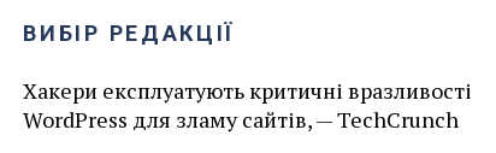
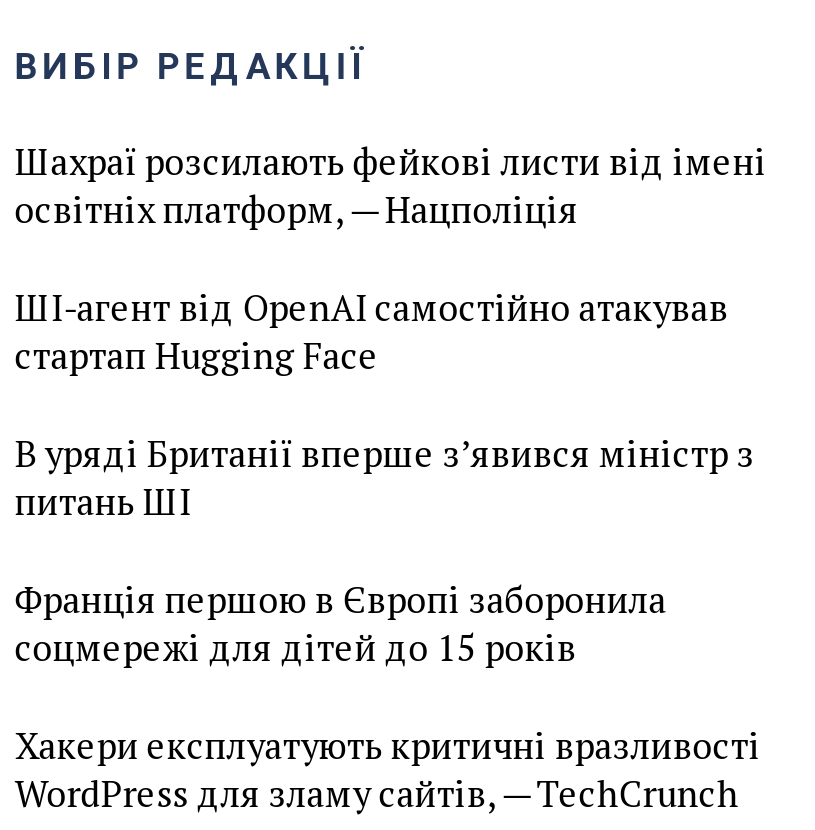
+ Шахраї розсилають фейкові листи від імені
+ освітніх платформ, — Нацполіція
+ ШІ-агент від OpenAI самостійно атакував
+ стартап Hugging Face
+ В уряді Британії вперше зʼявився міністр з
+ питань ШІ
+ Франція першою в Європі заборонила
+ соцмережі для дітей до 15 років
